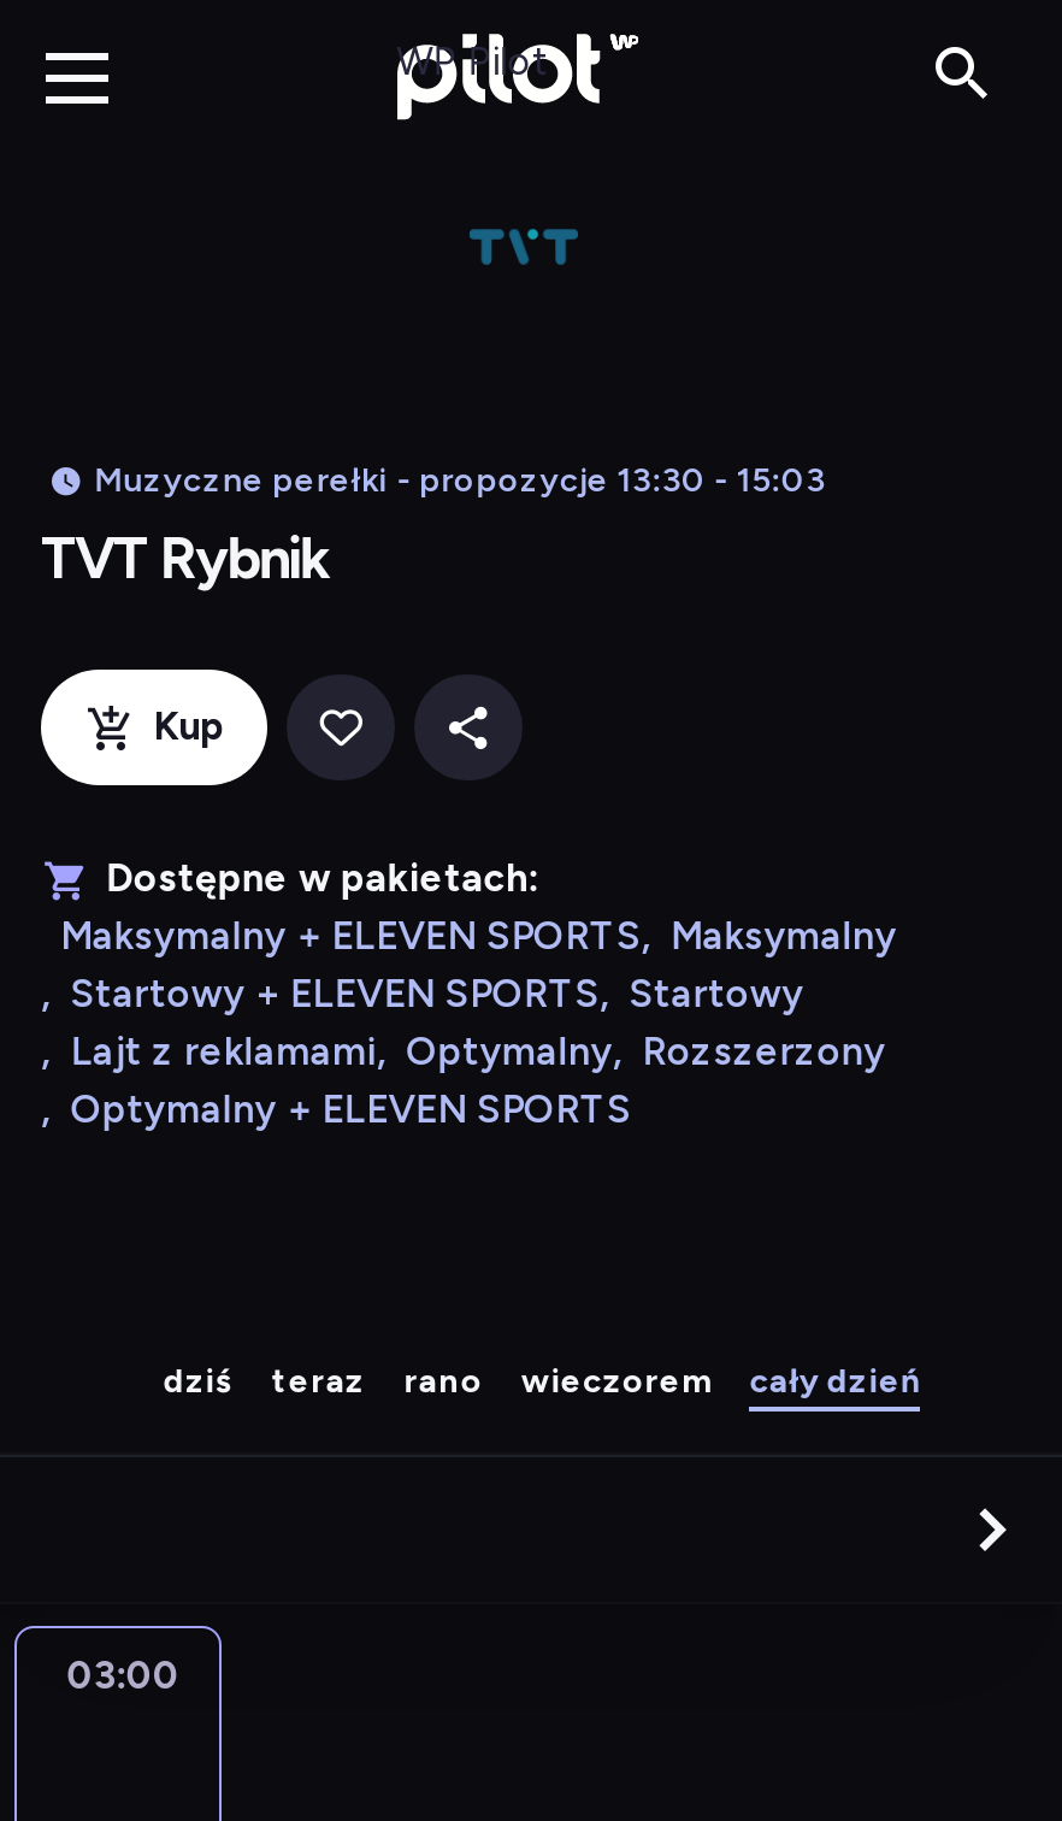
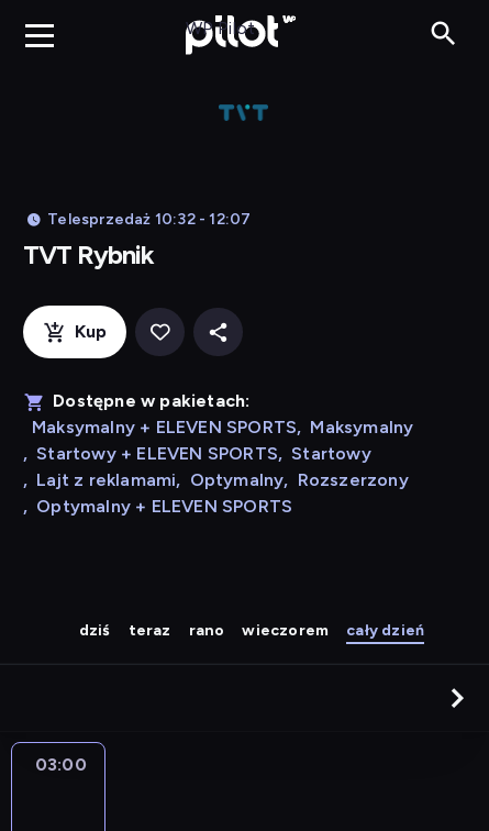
- Muzyczne perełki - propozycje 13:30 - 15:03
+ Telesprzedaż 10:32 - 12:07
